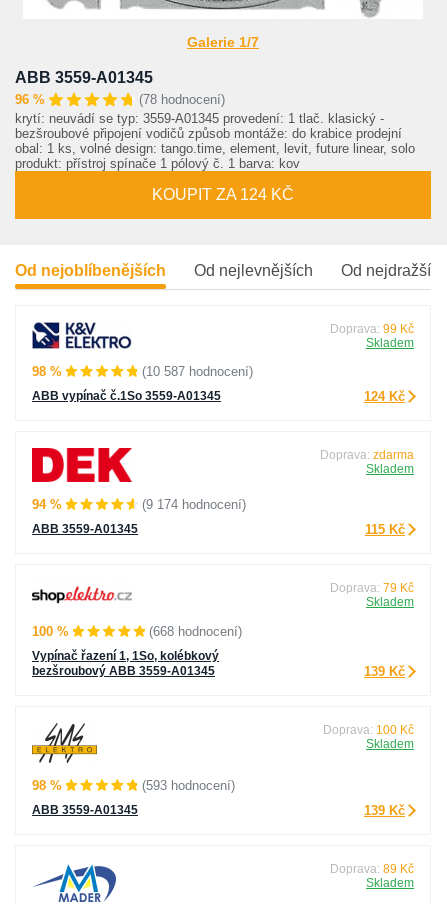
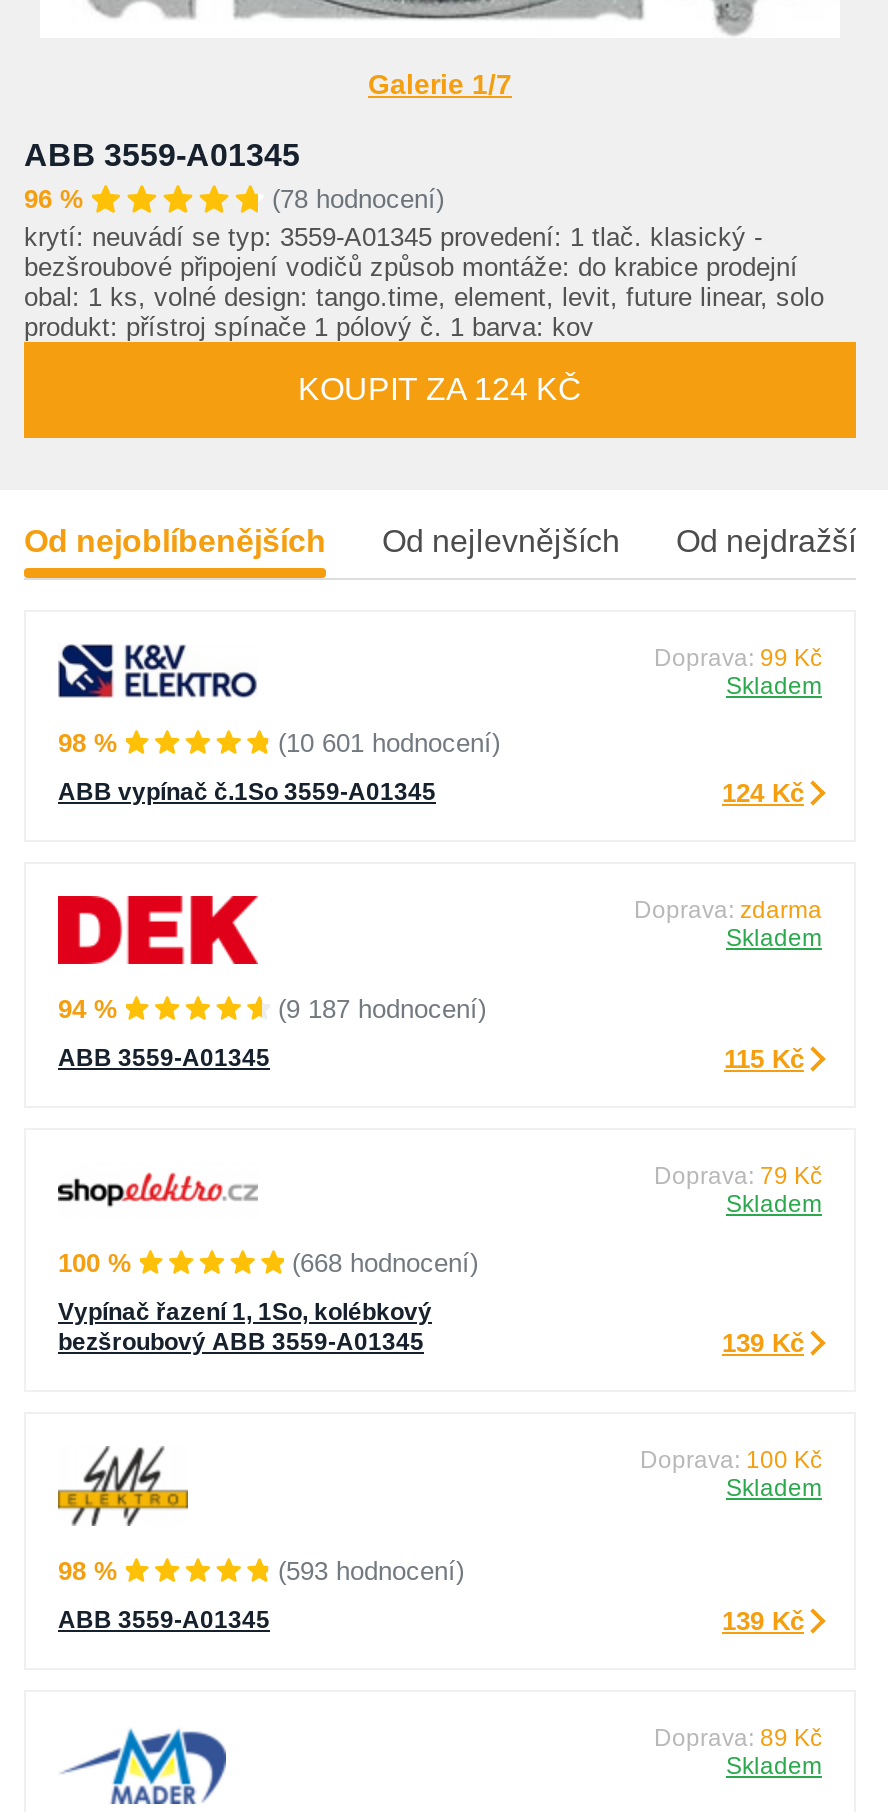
- (10 587 hodnocení)
+ (10 601 hodnocení)

- (9 174 hodnocení)
+ (9 187 hodnocení)
